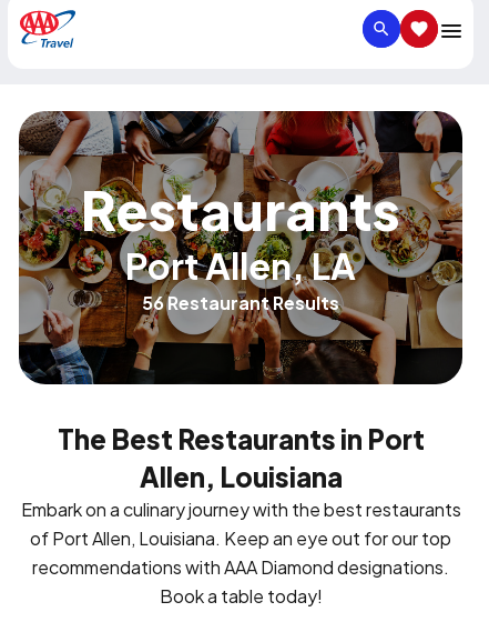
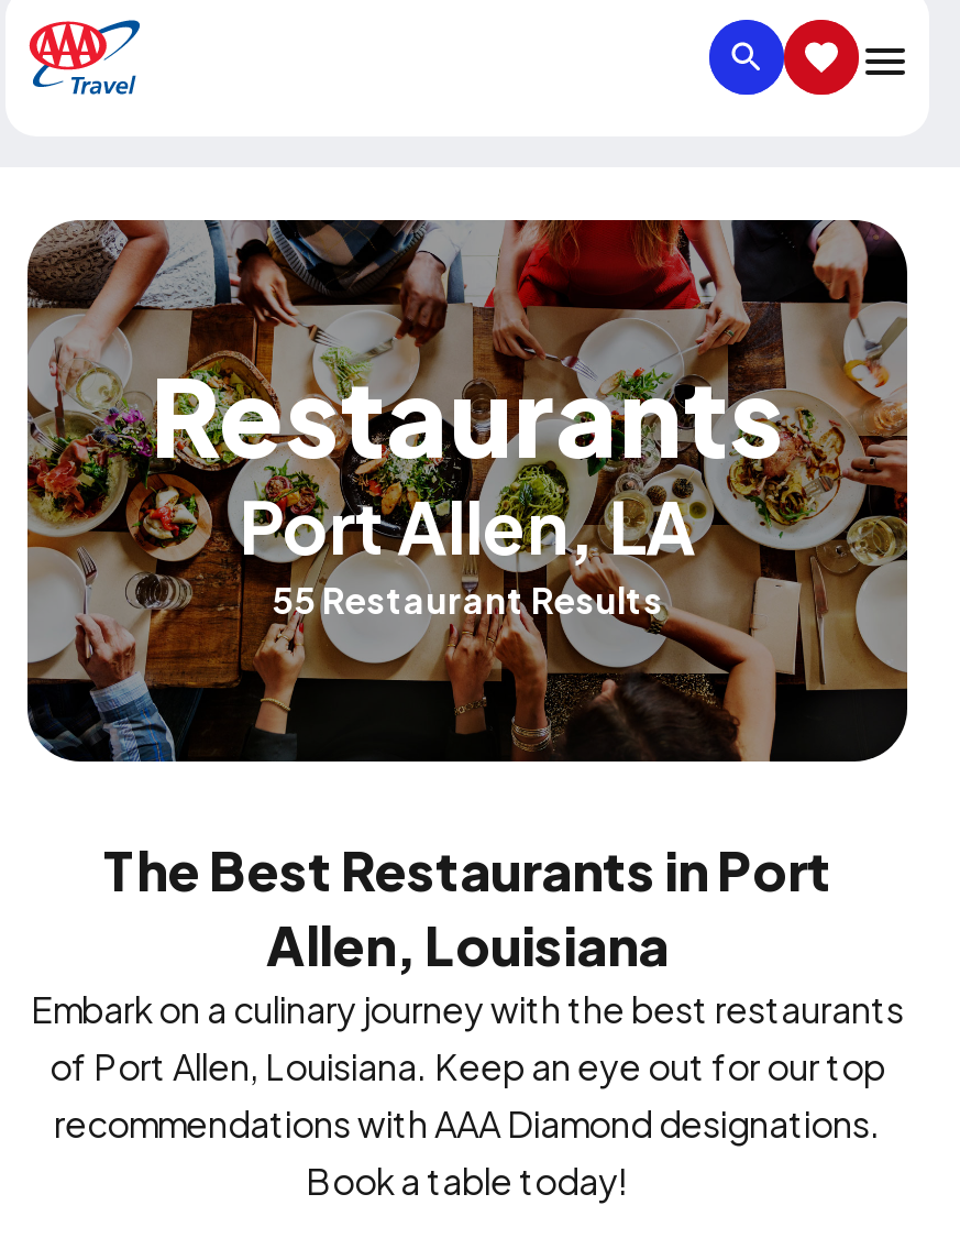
- 56 Restaurant Results
+ 55 Restaurant Results
